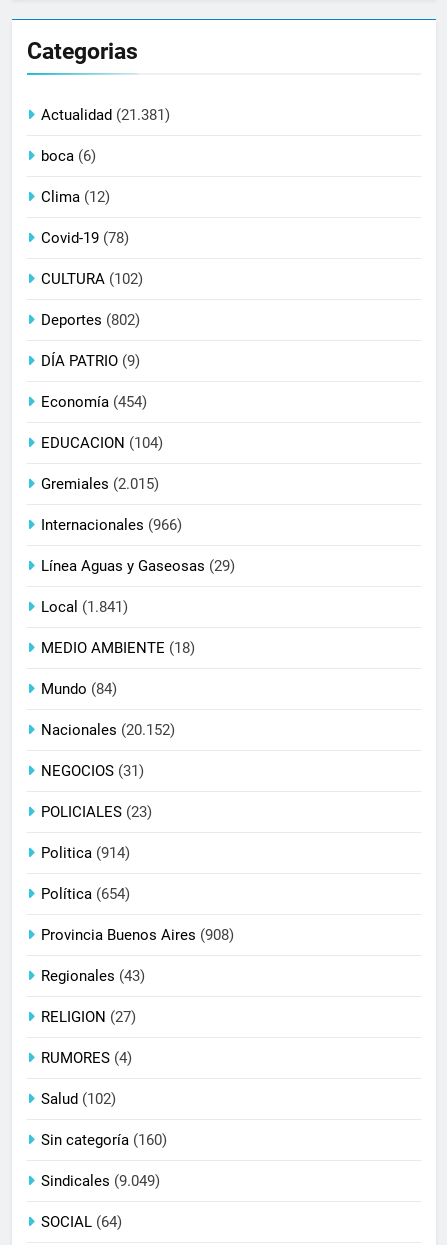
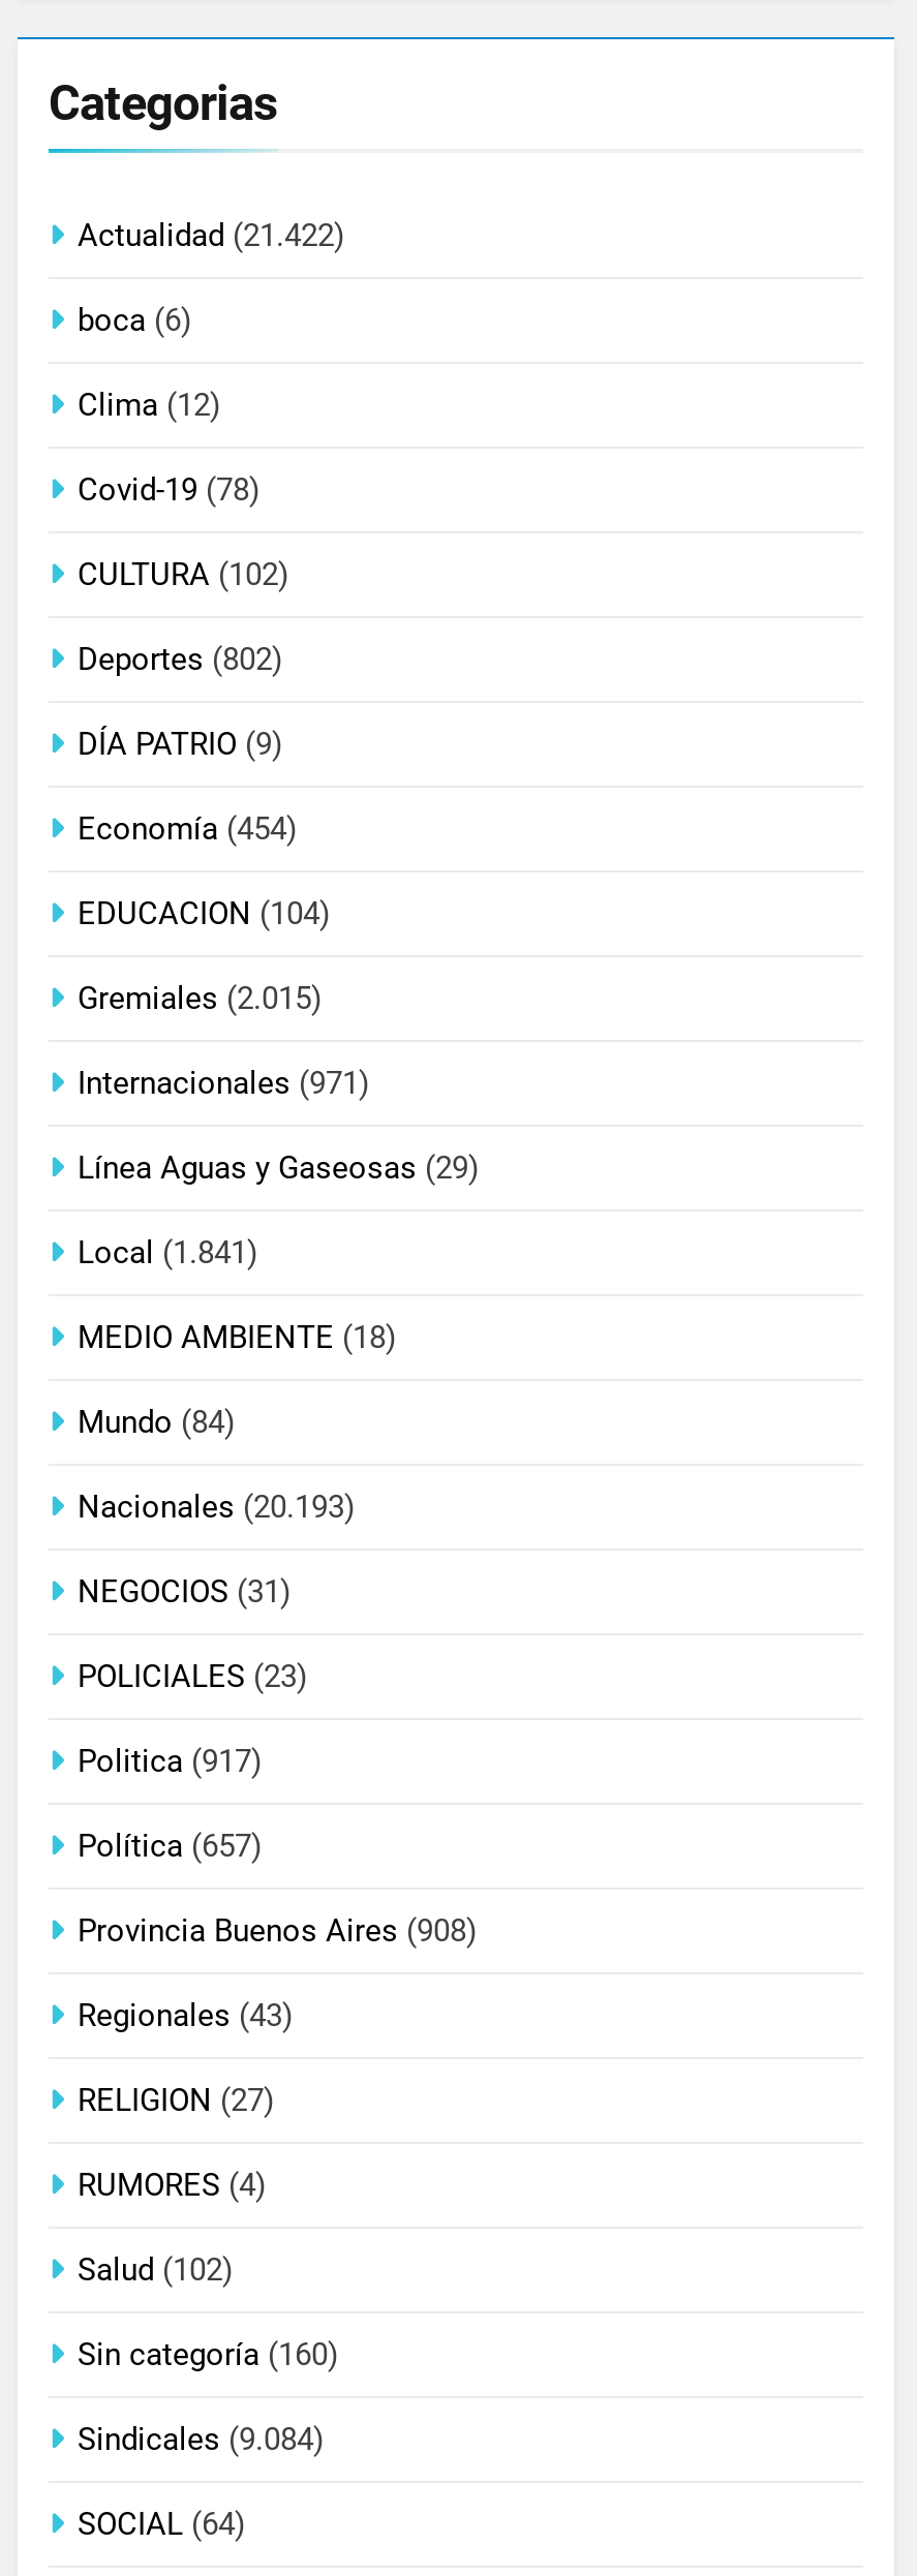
- Actualidad (21.381)
+ Actualidad (21.422)

- Internacionales (966)
+ Internacionales (971)

- Nacionales (20.152)
+ Nacionales (20.193)

- Politica (914)
+ Politica (917)

- Política (654)
+ Política (657)

- Sindicales (9.049)
+ Sindicales (9.084)
